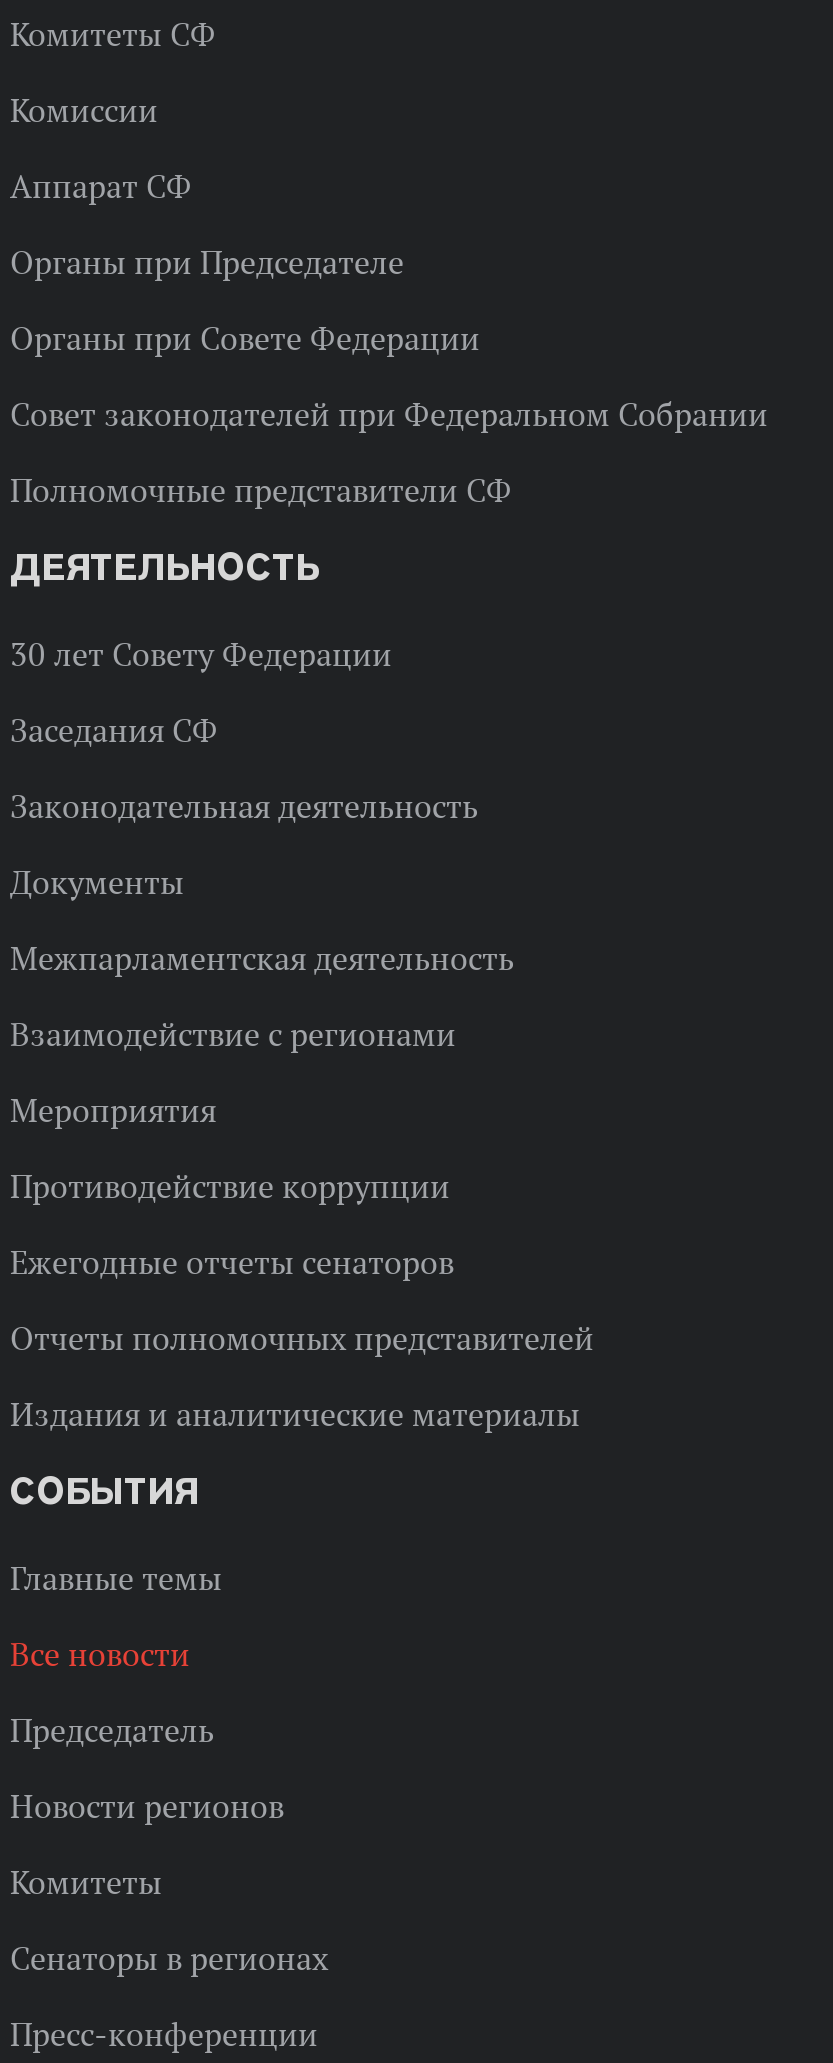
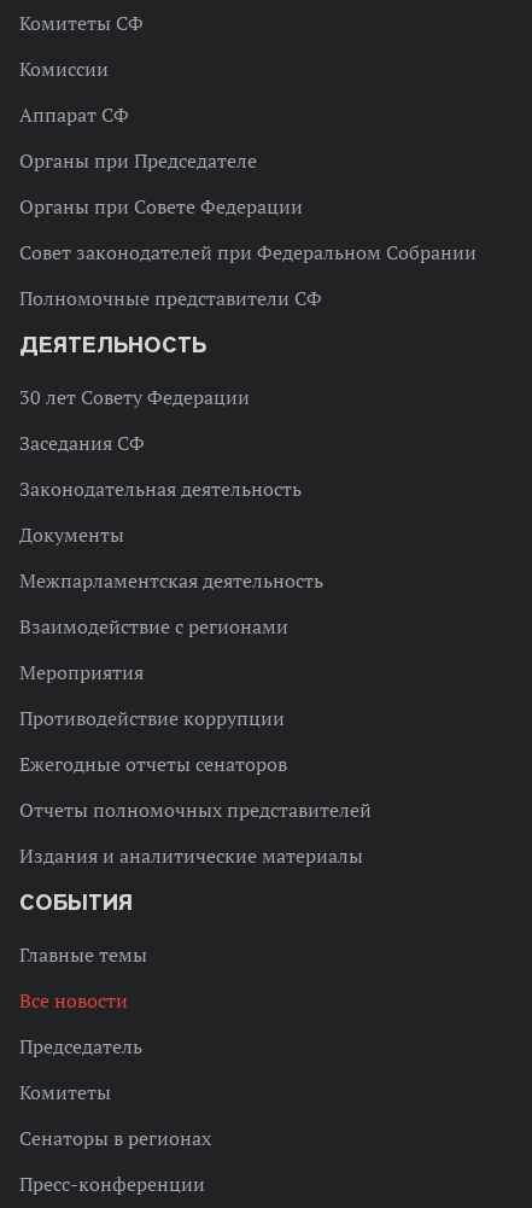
- Новости регионов
